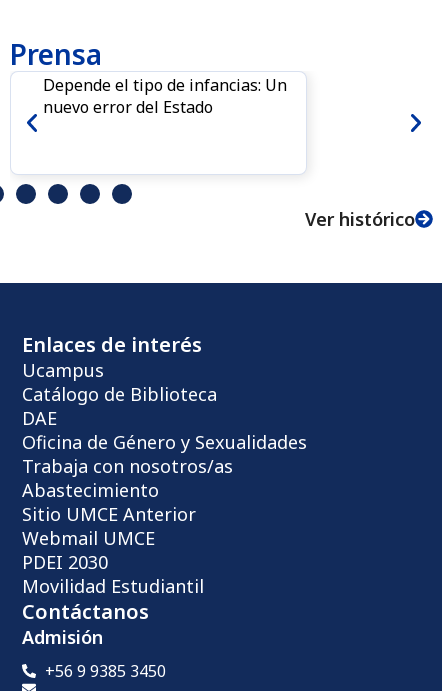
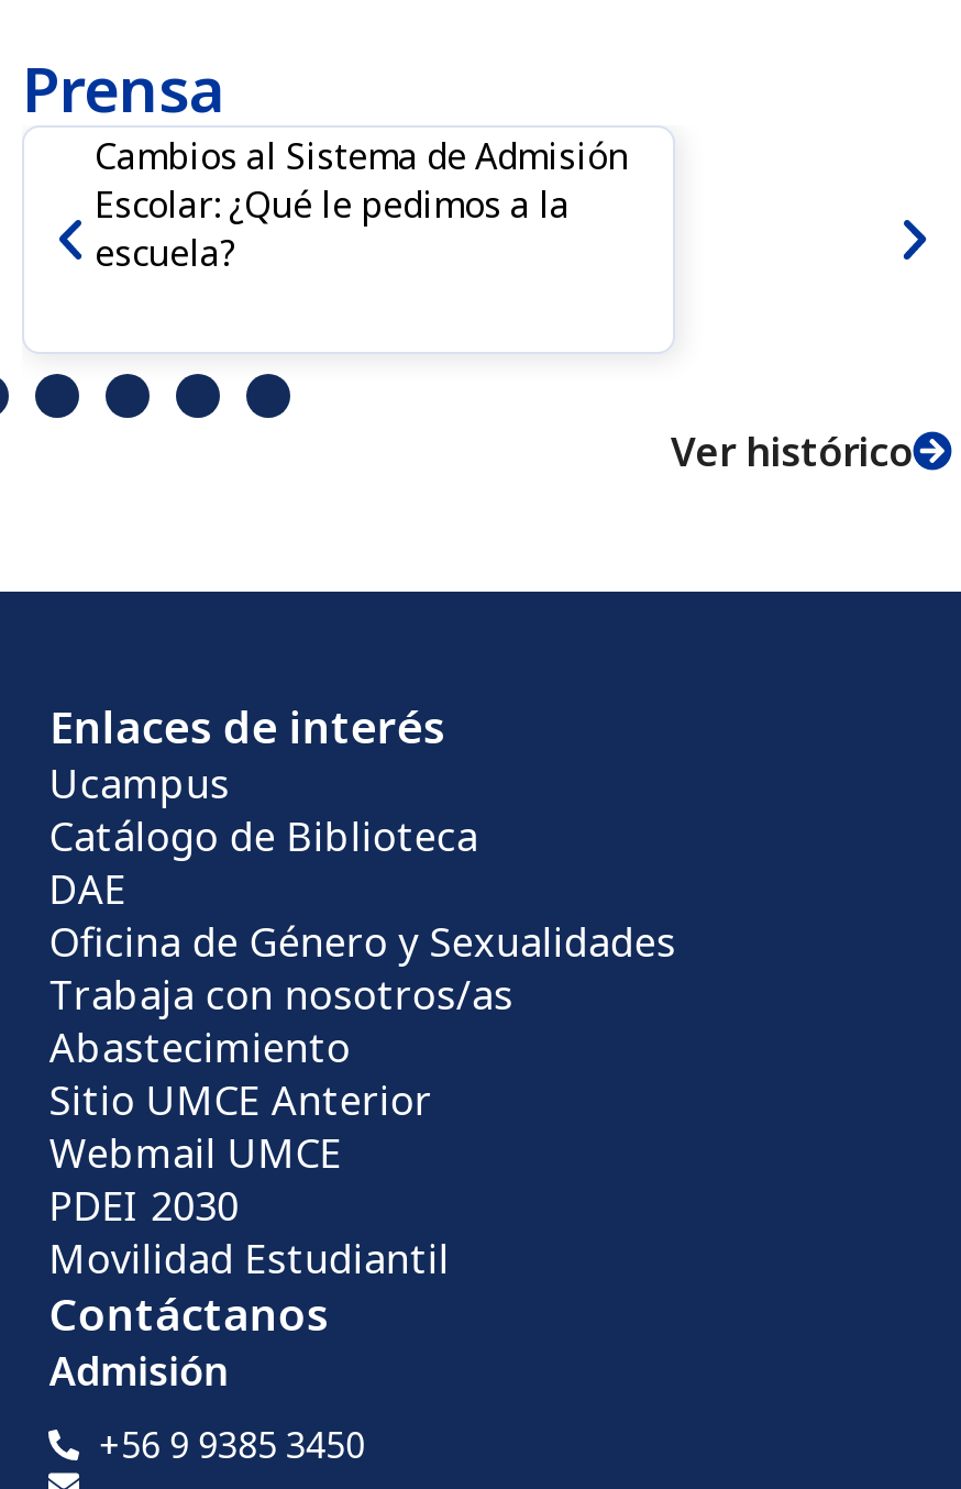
- Depende el tipo de infancias: Un
- nuevo error del Estado
+ Cambios al Sistema de Admisión
+ Escolar: ¿Qué le pedimos a la
+ escuela?
